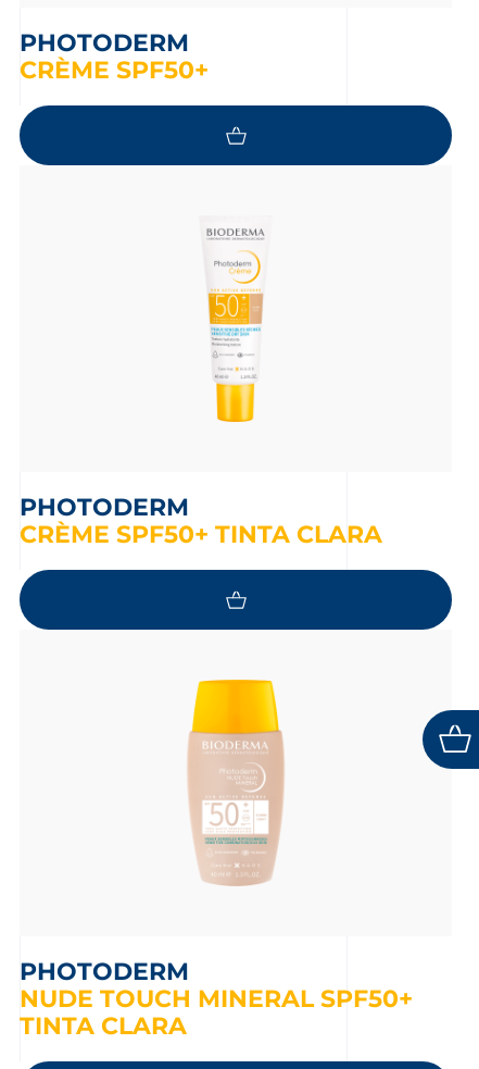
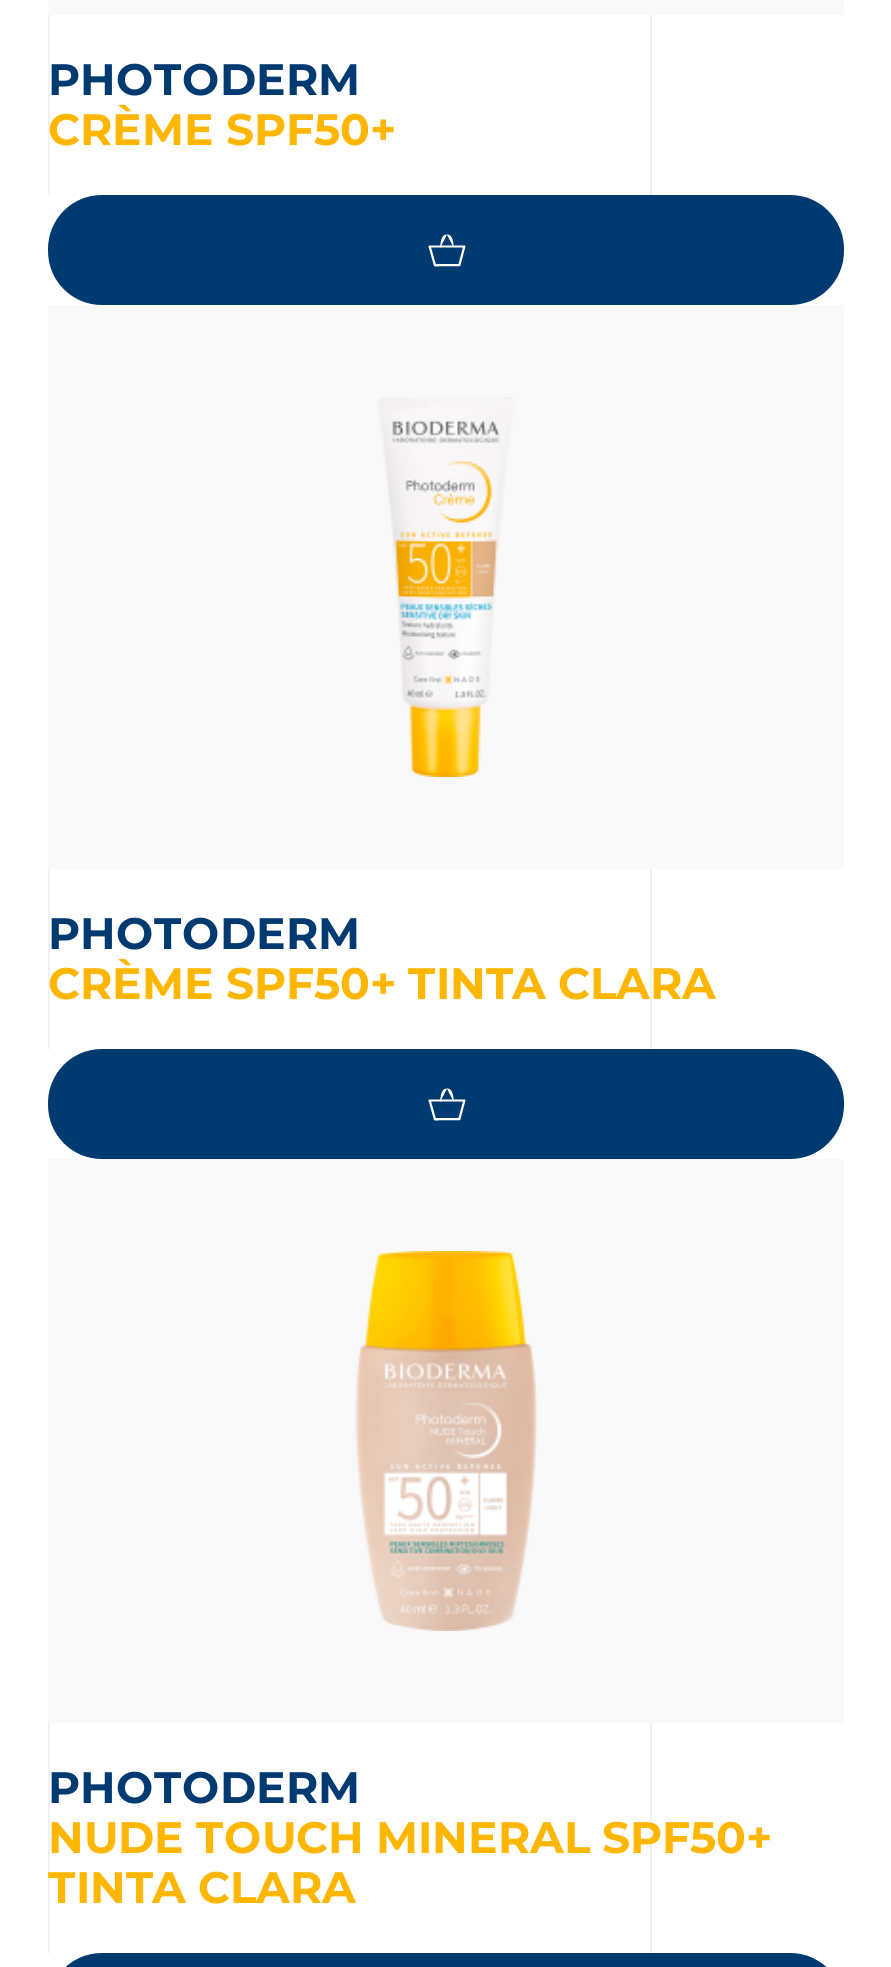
- [image]
